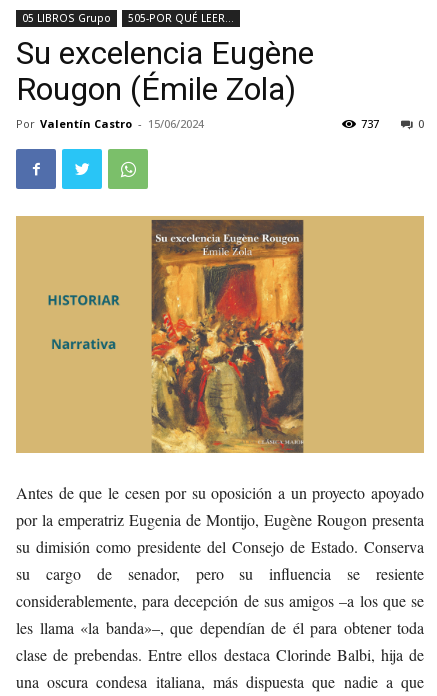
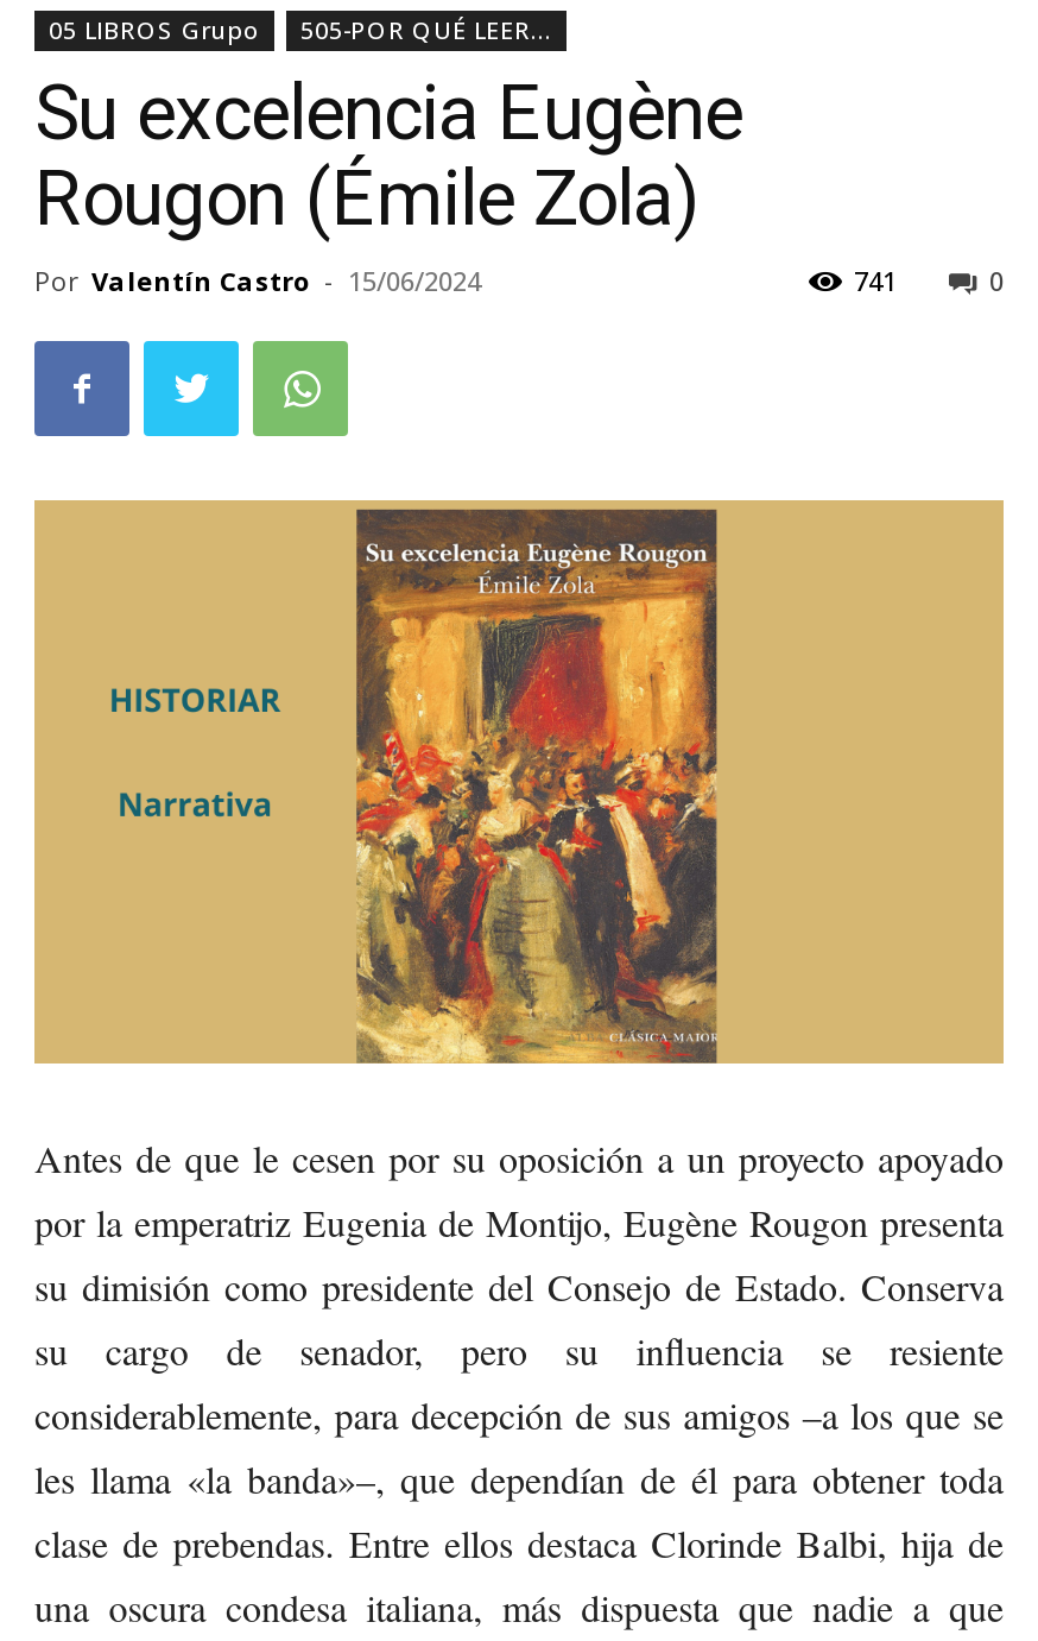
- 737
+ 741
